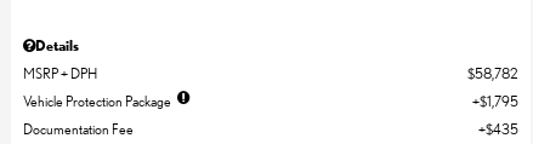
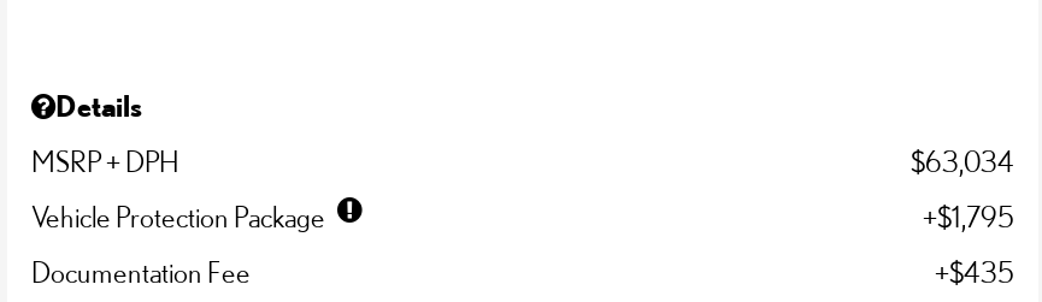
- $58,782
+ $63,034
